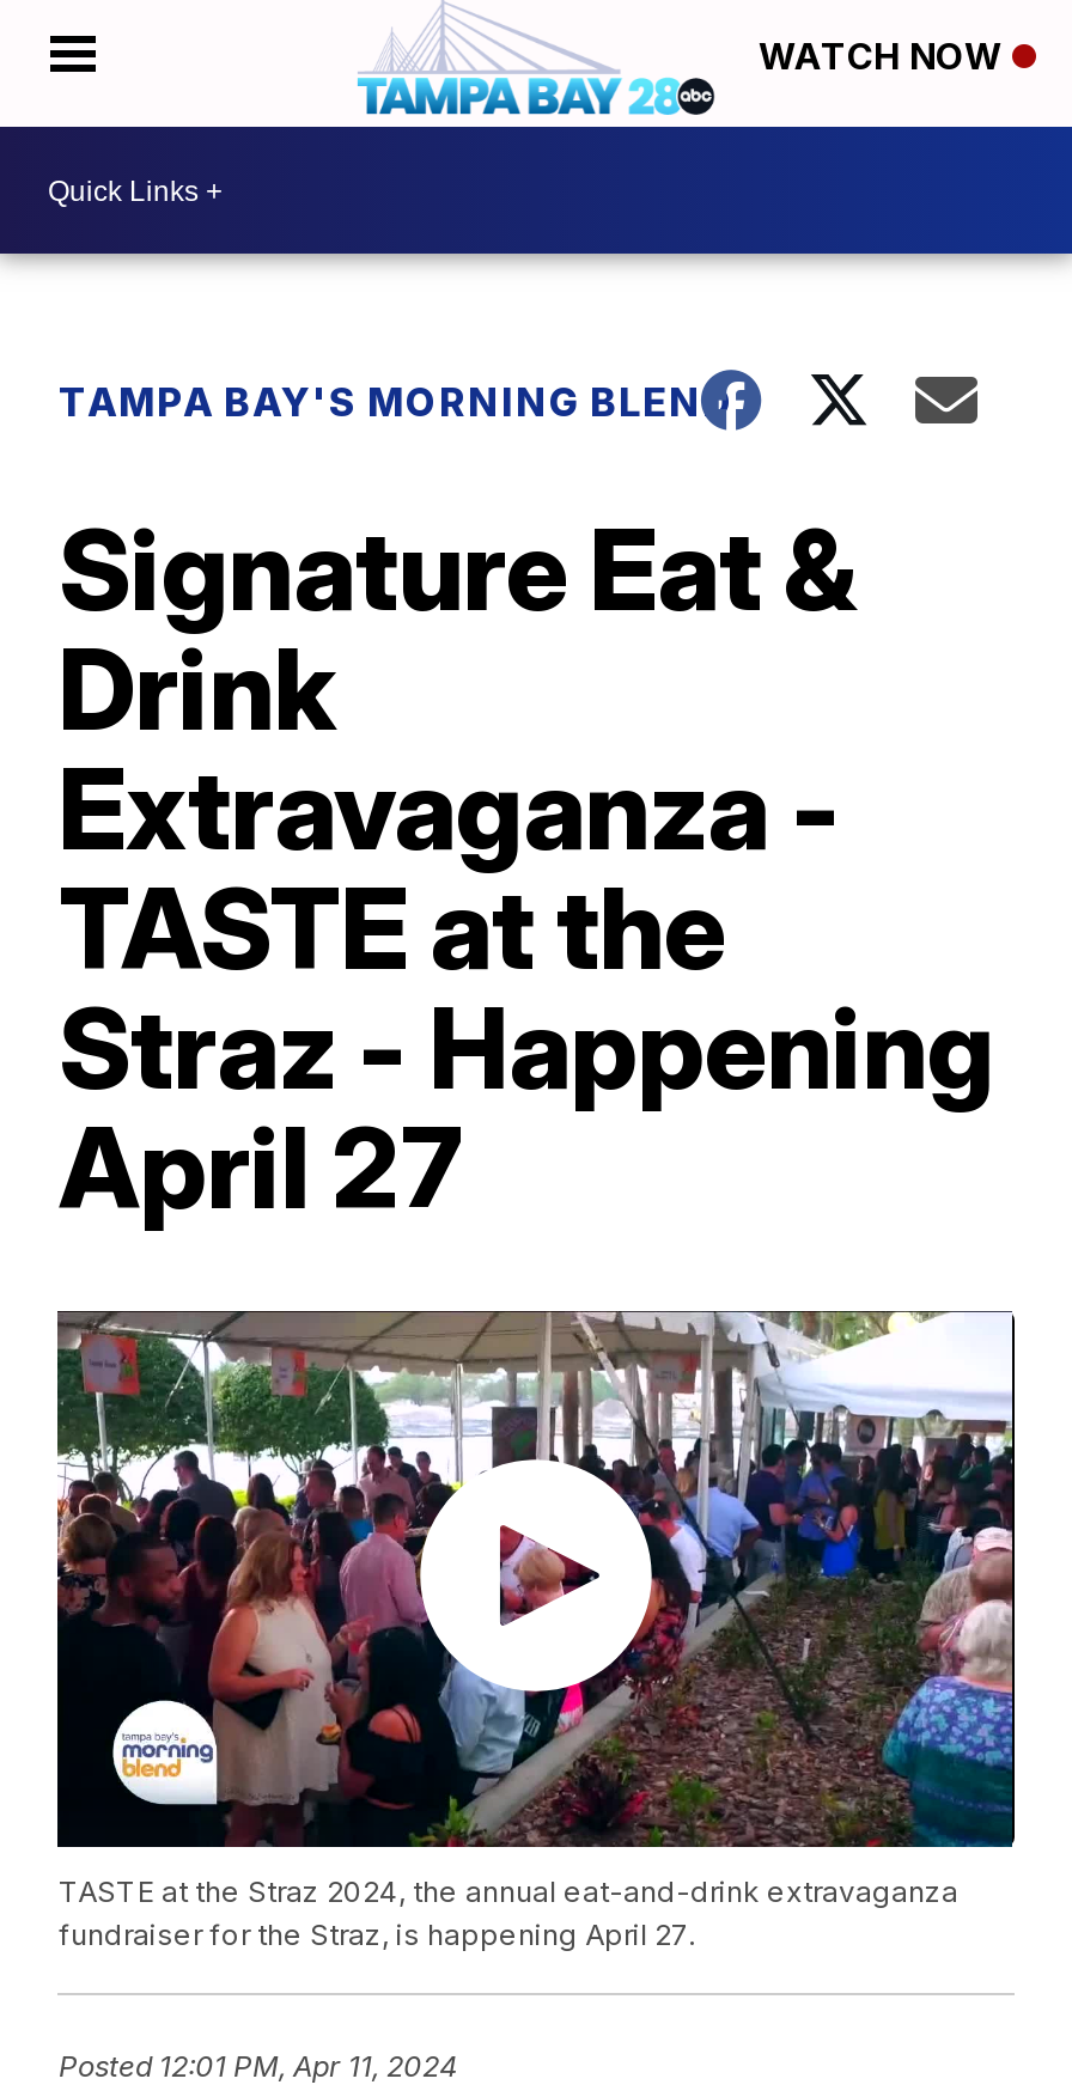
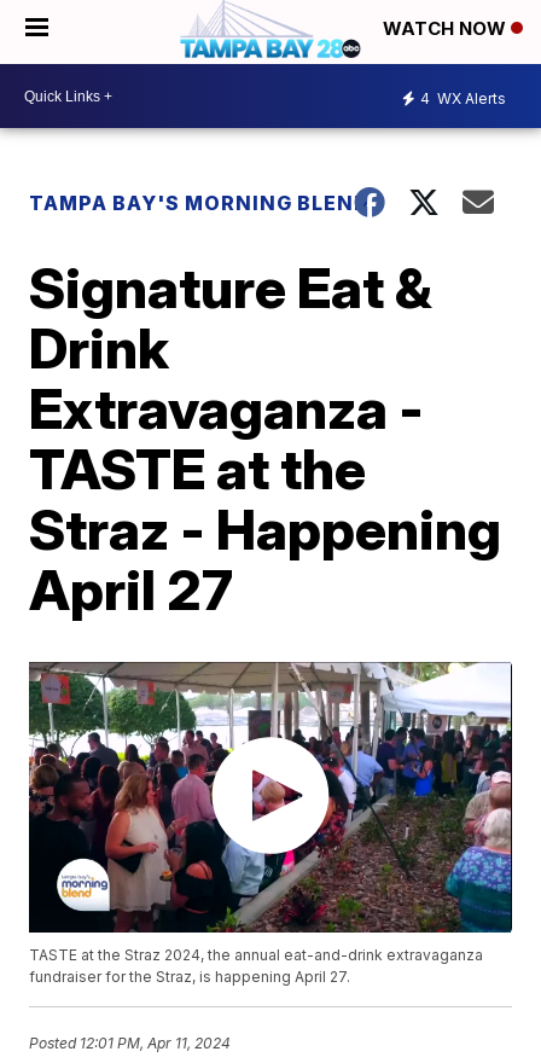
+ 4 WX Alerts
